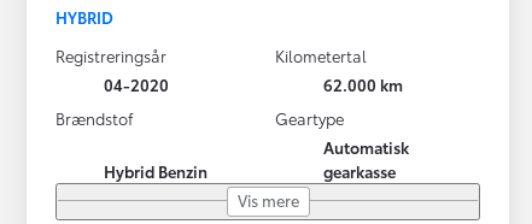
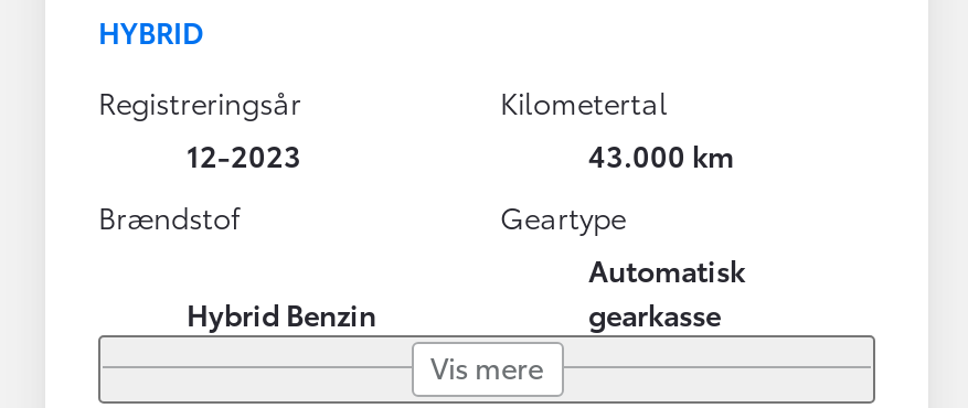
- 04-2020
+ 12-2023

- 62.000 km
+ 43.000 km
